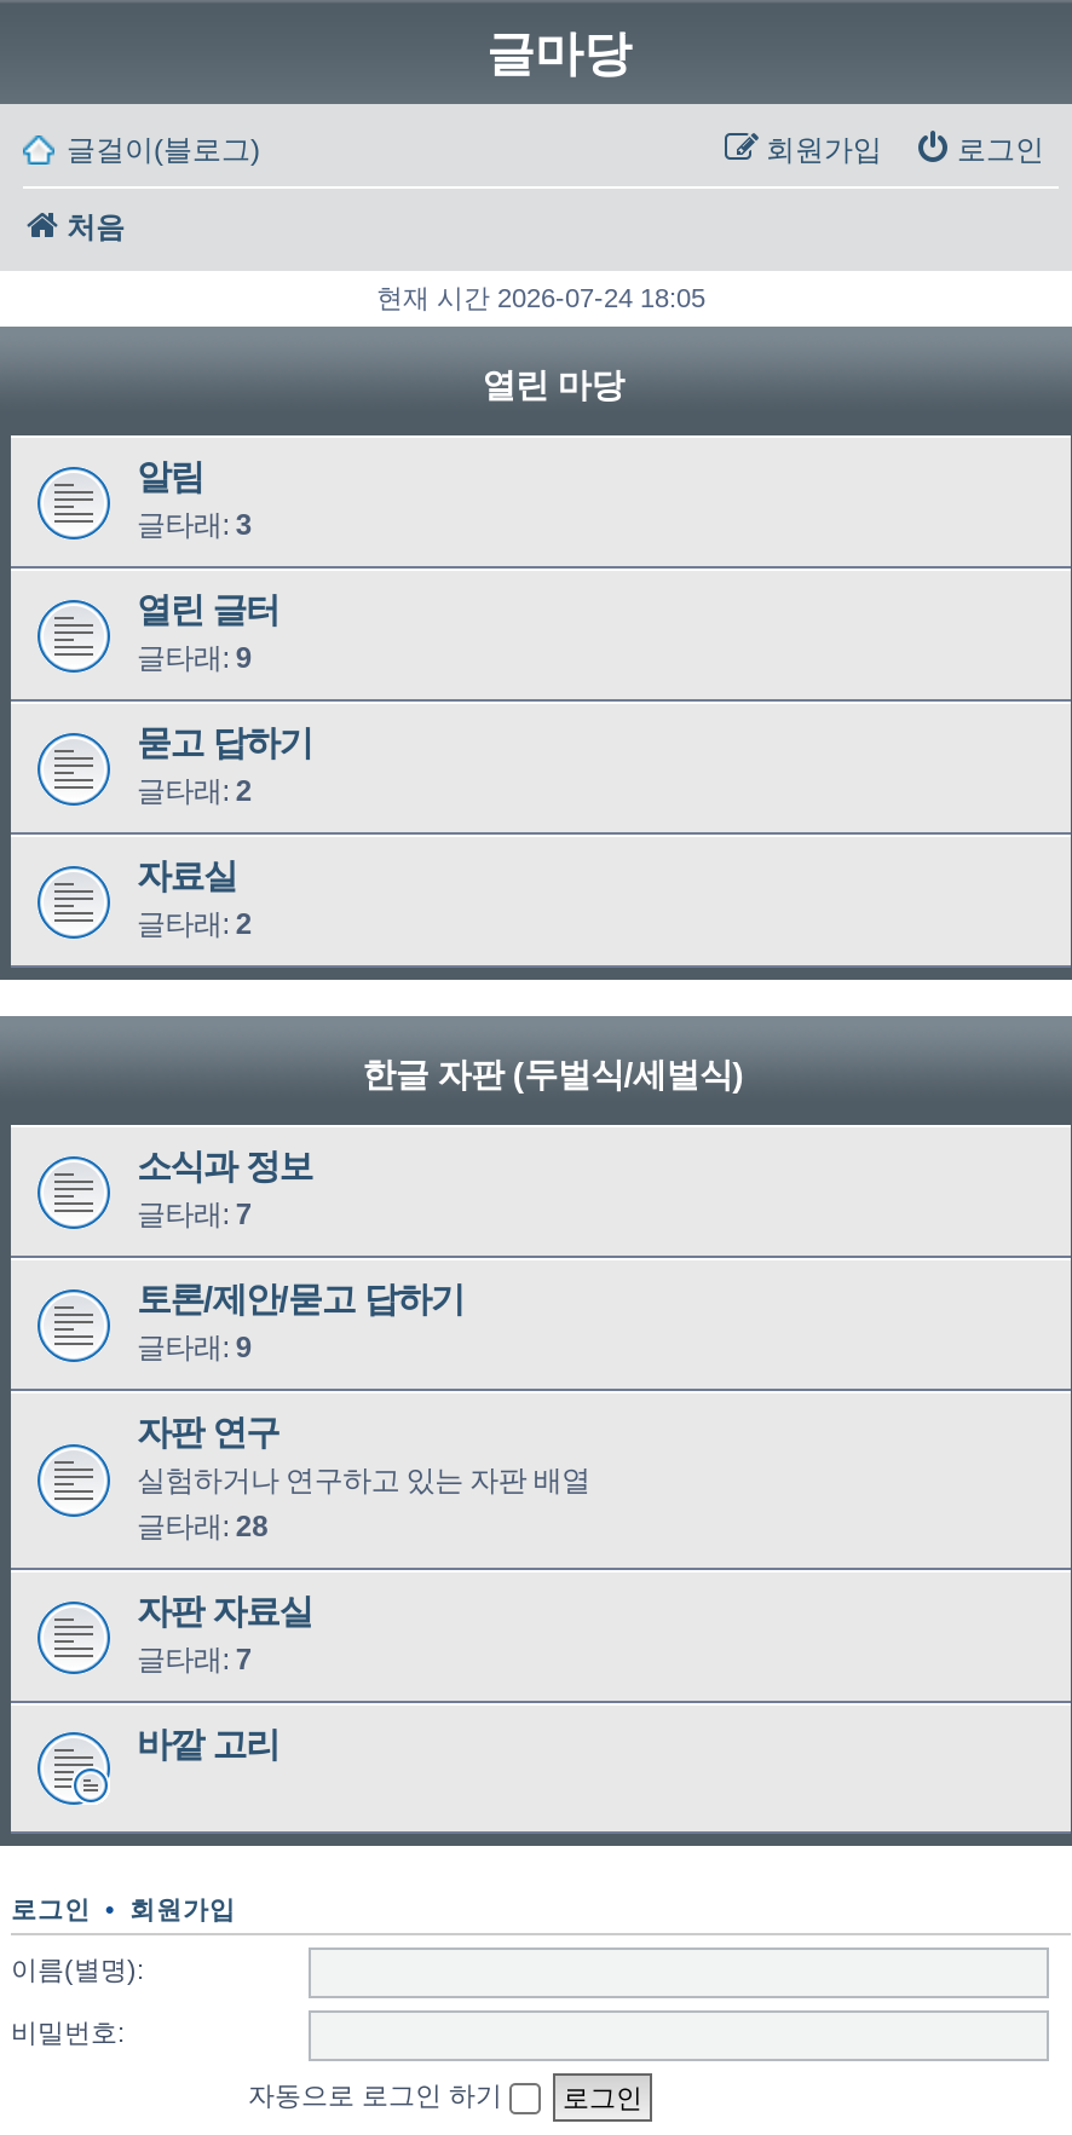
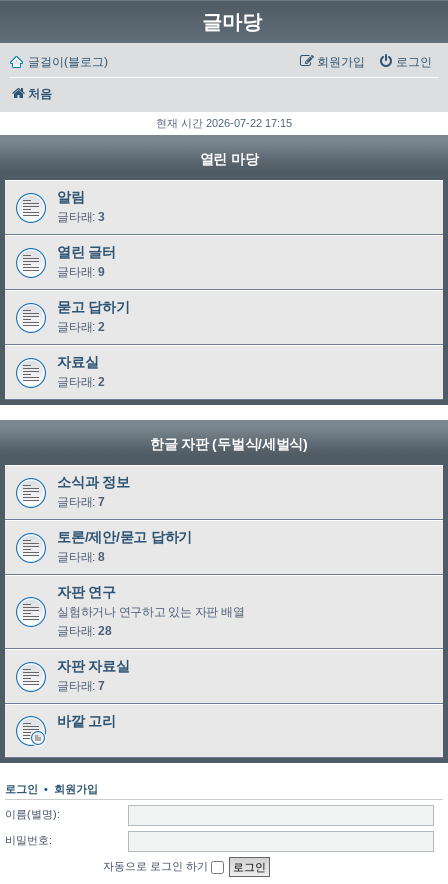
- 현재 시간 2026-07-24 18:05
+ 현재 시간 2026-07-22 17:15

- 글타래: 9
+ 글타래: 8
